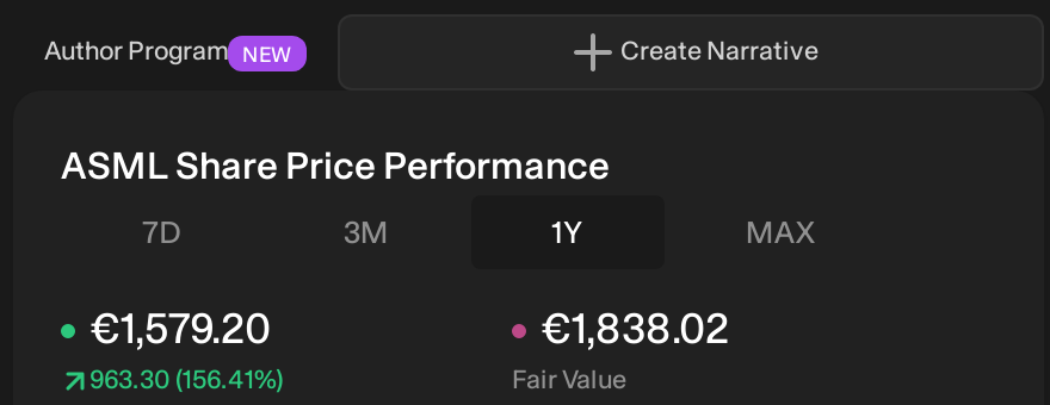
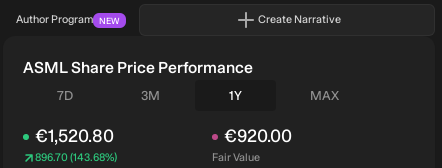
- €1,579.20
+ €1,520.80

- €1,838.02
+ €920.00

- 963.30 (156.41%)
+ 896.70 (143.68%)
